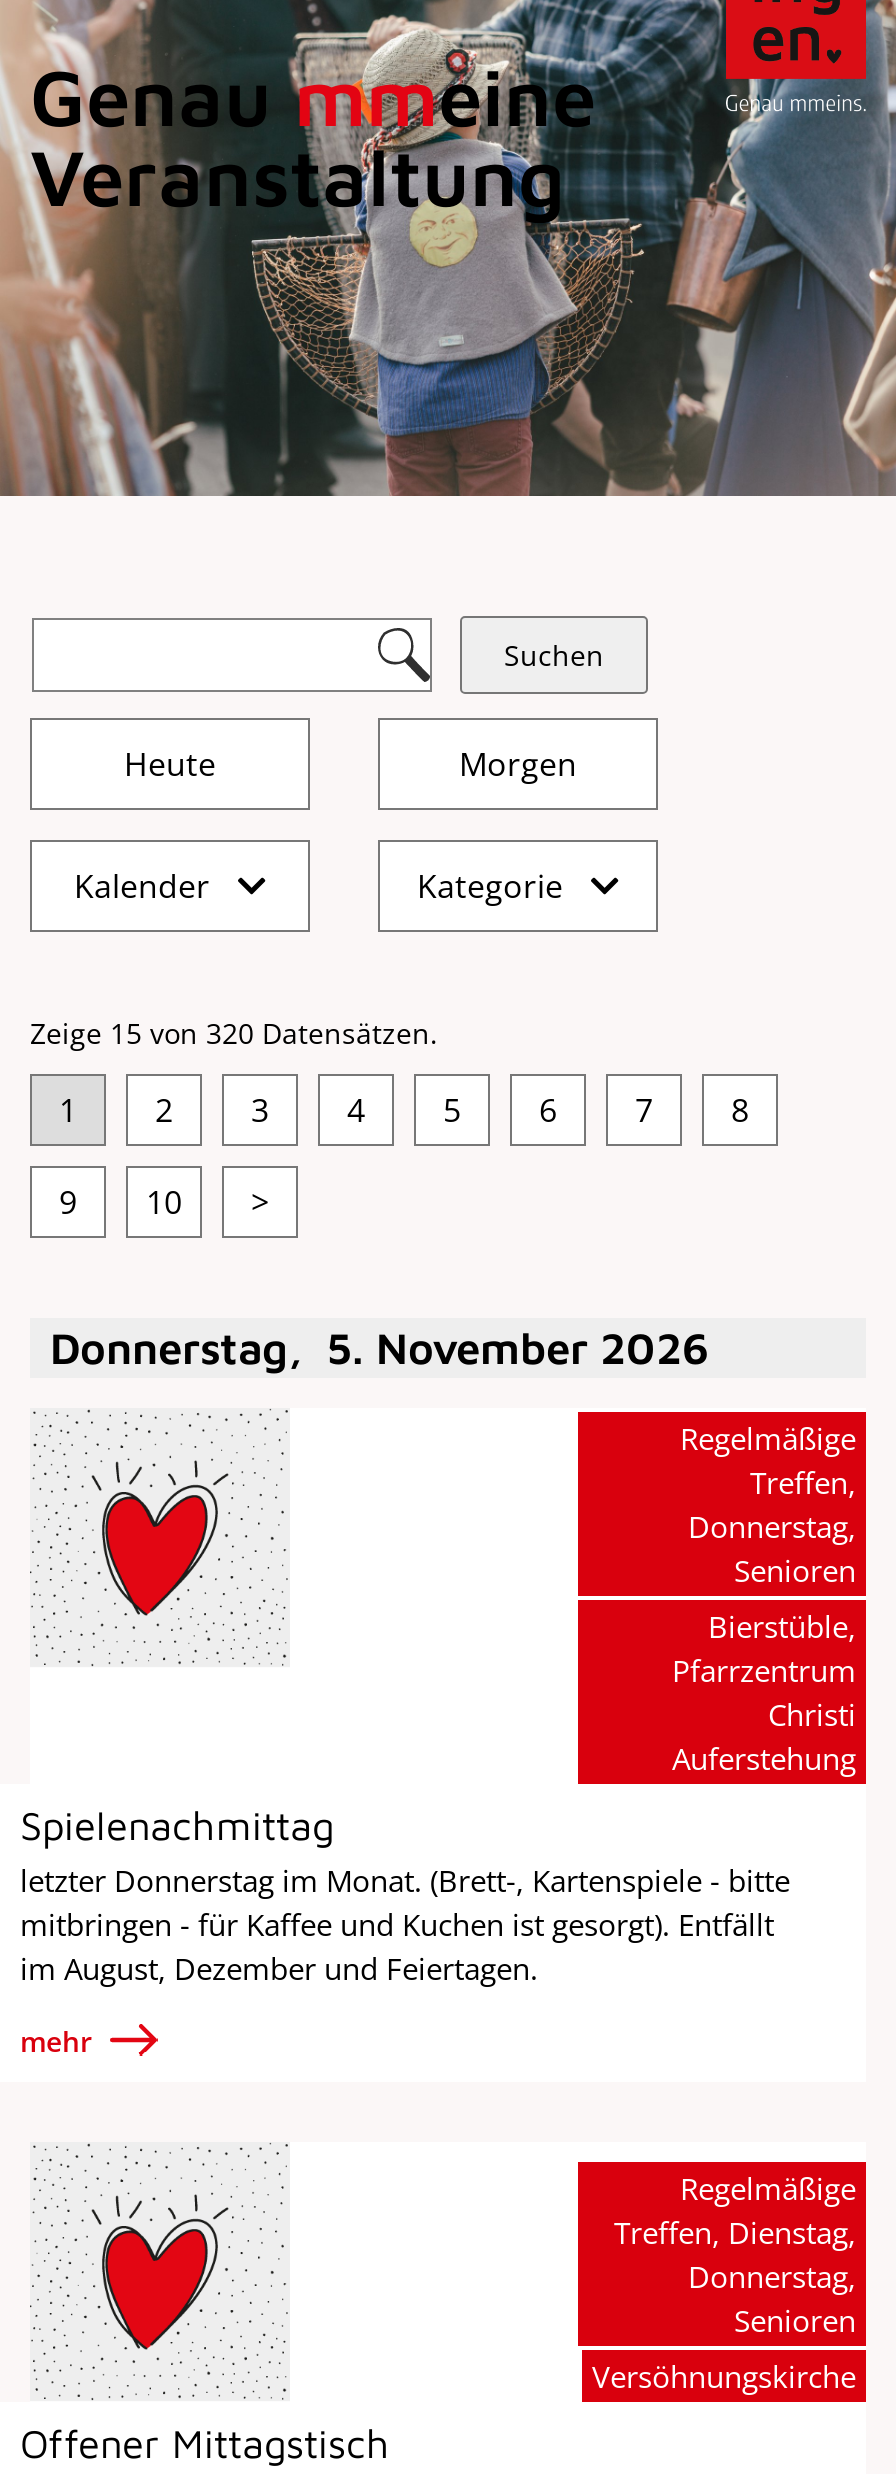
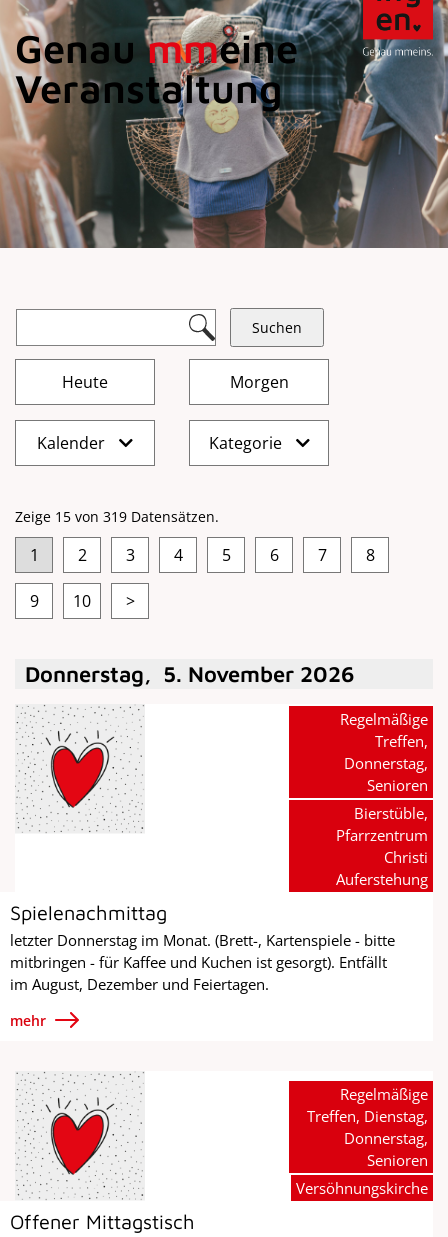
- Zeige 15 von 320 Datensätzen.
+ Zeige 15 von 319 Datensätzen.
